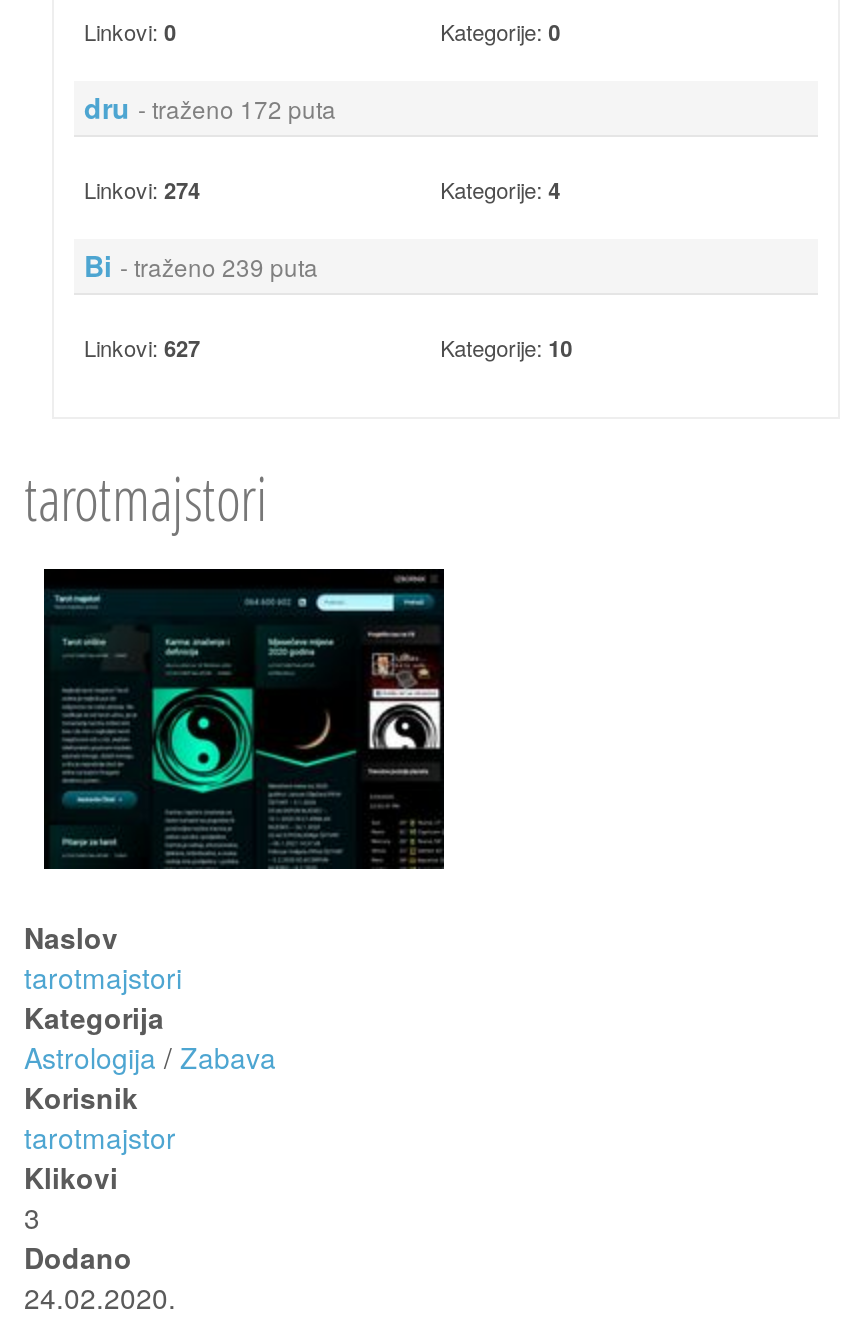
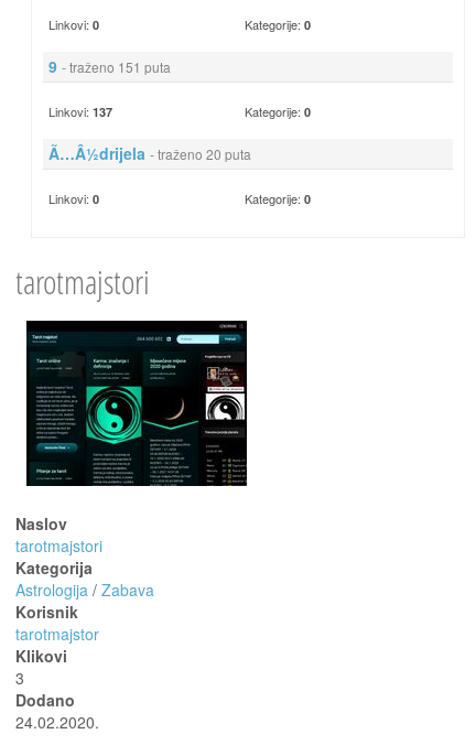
- dru - traženo 172 puta
+ 9 - traženo 151 puta

- Linkovi: 274
+ Linkovi: 137

- Kategorije: 4
+ Kategorije: 0

- Bi - traženo 239 puta
+ Ã…Â½drijela - traženo 20 puta

- Linkovi: 627
+ Linkovi: 0

- Kategorije: 10
+ Kategorije: 0
